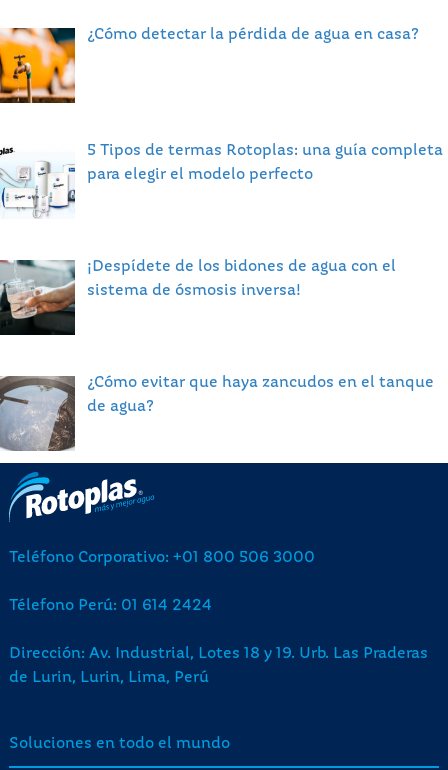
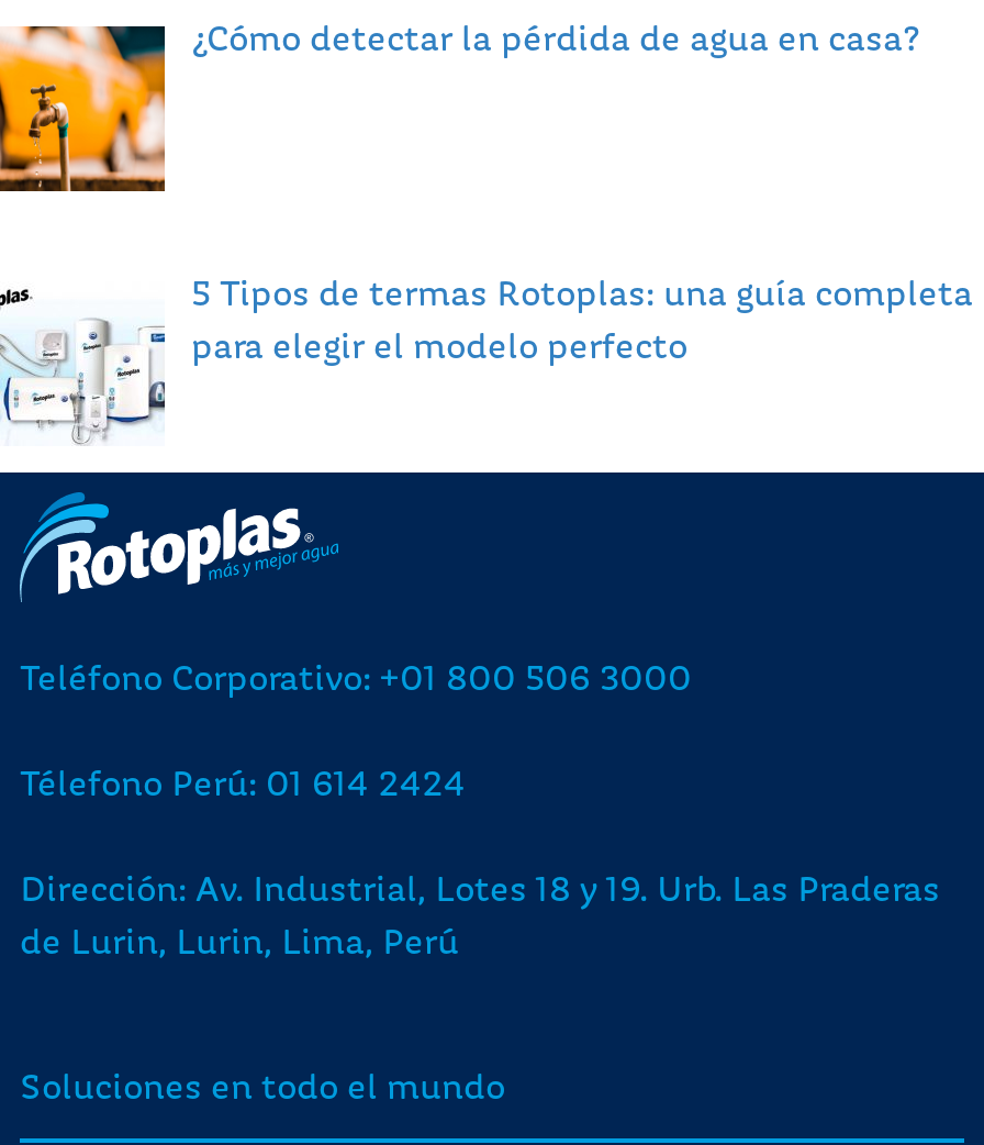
- [image]
- ¡Despídete de los bidones de agua con el
- sistema de ósmosis inversa!

- [image]
- ¿Cómo evitar que haya zancudos en el tanque
- de agua?
